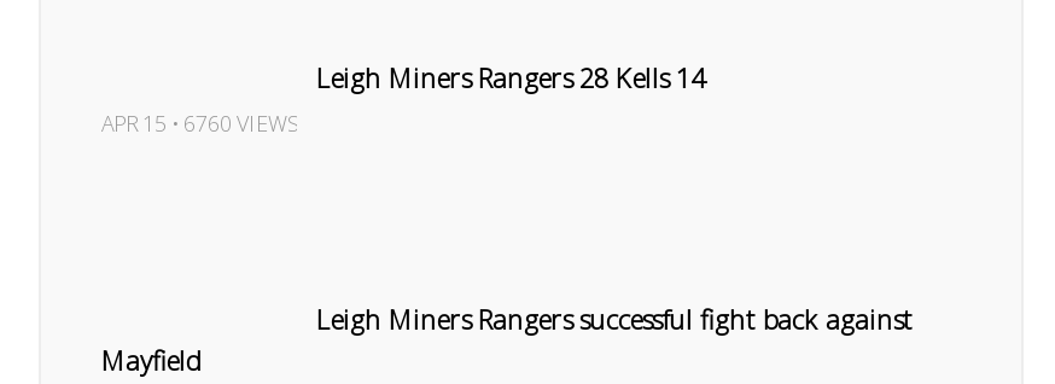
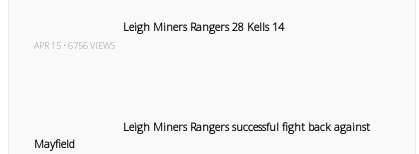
- APR 15 • 6760 VIEWS
+ APR 15 • 6756 VIEWS
